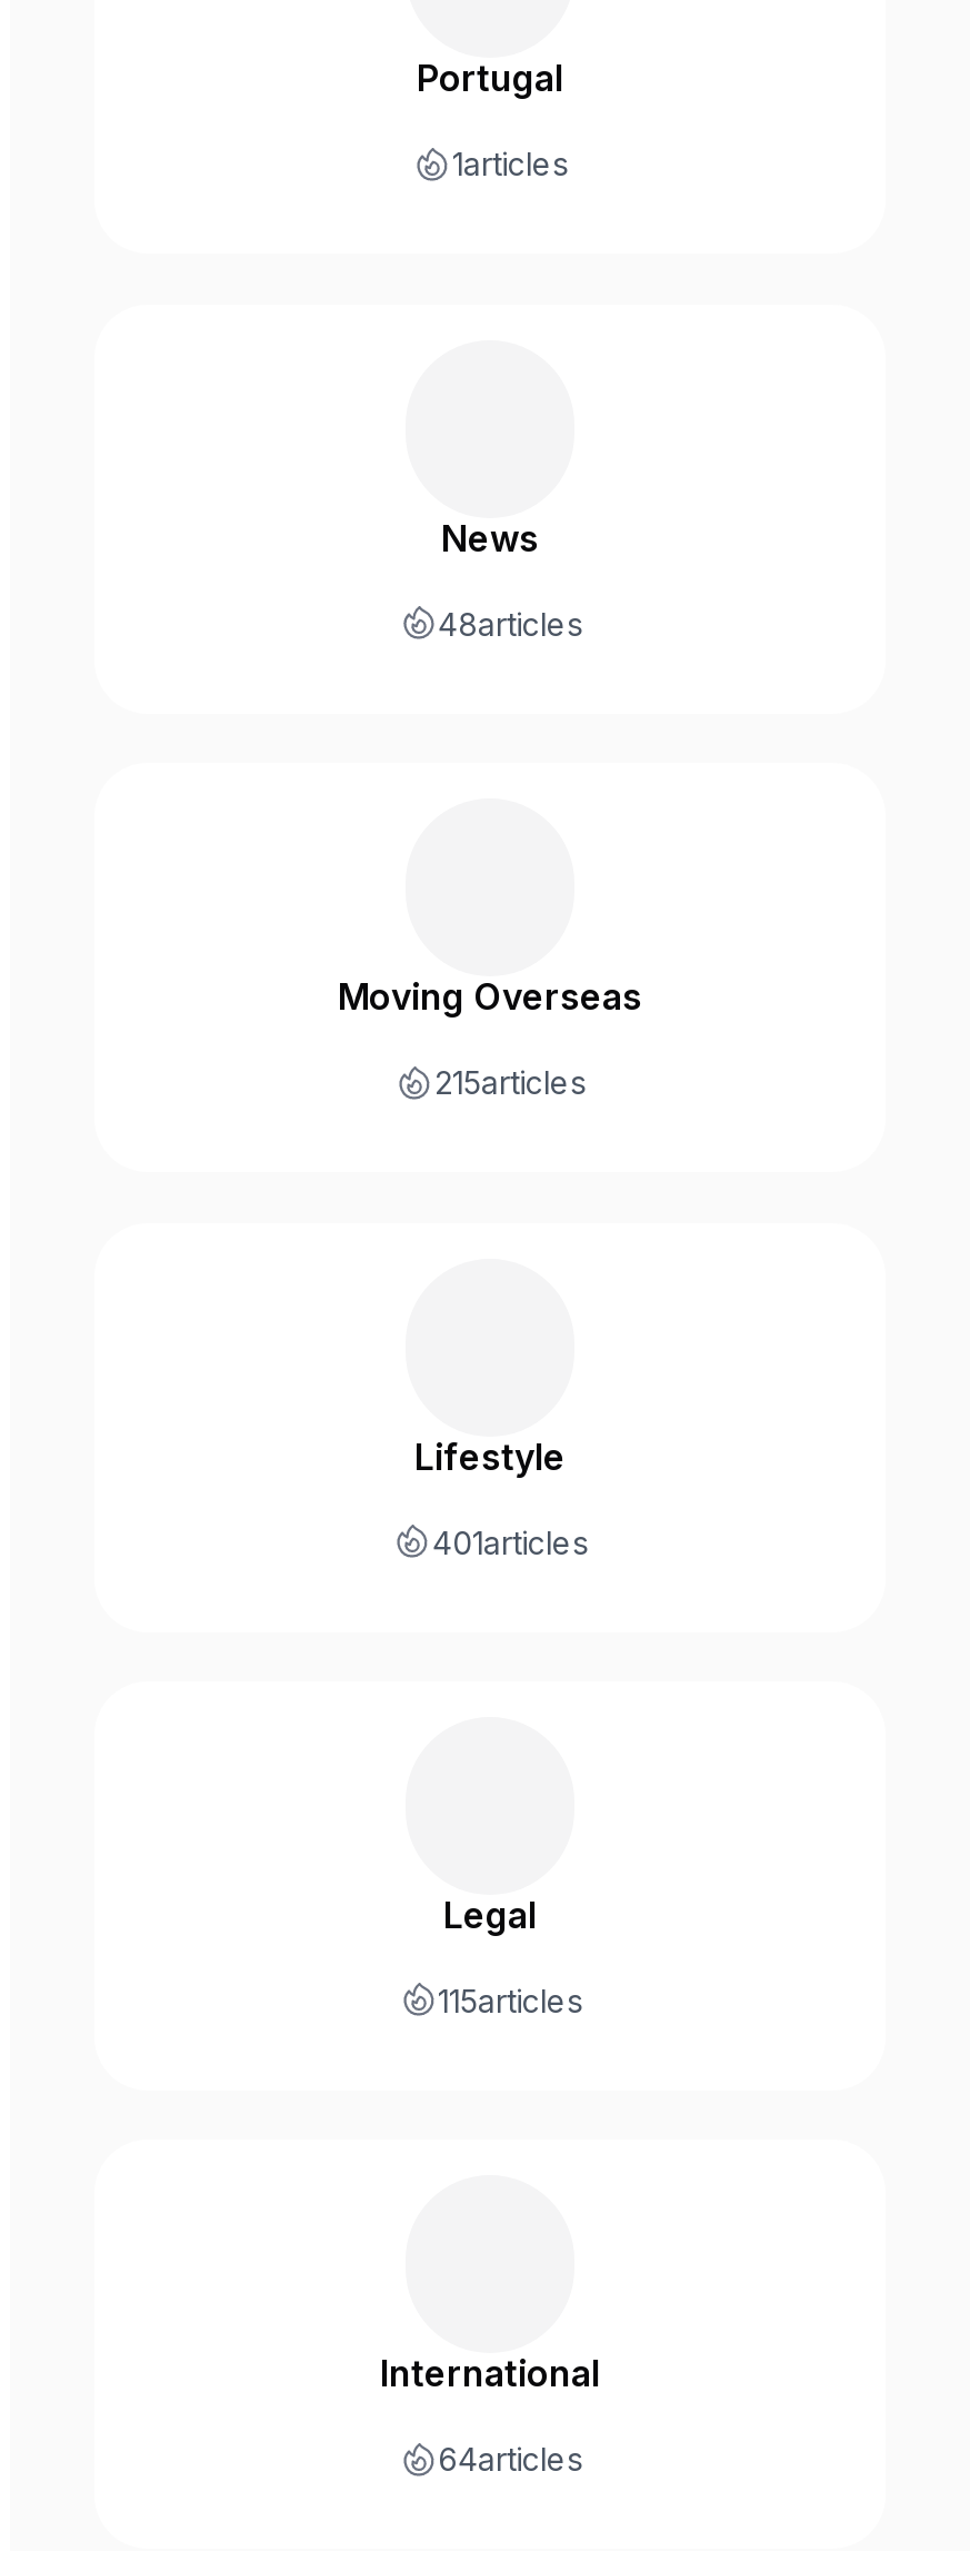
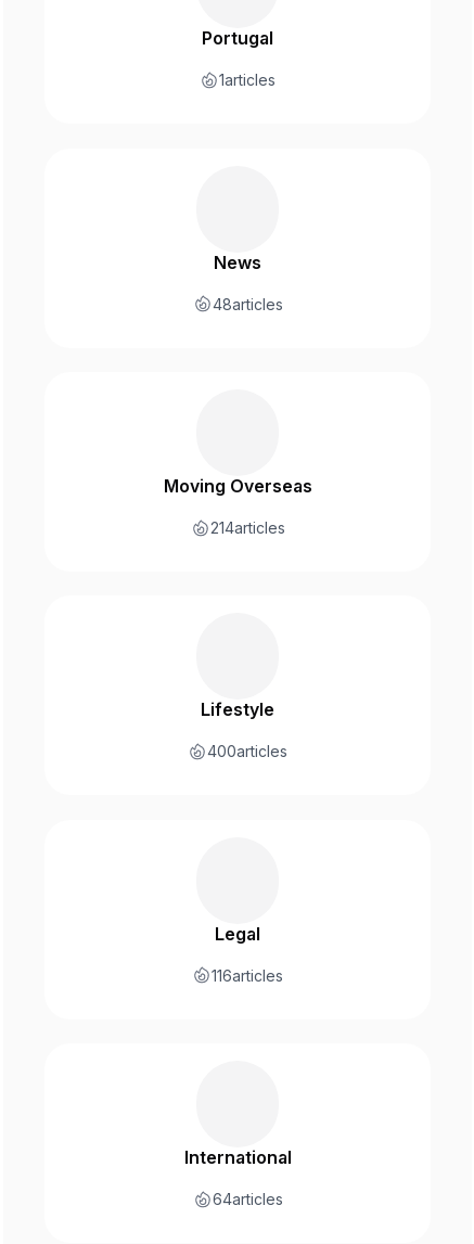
- 215articles
+ 214articles

- 401articles
+ 400articles

- 115articles
+ 116articles
